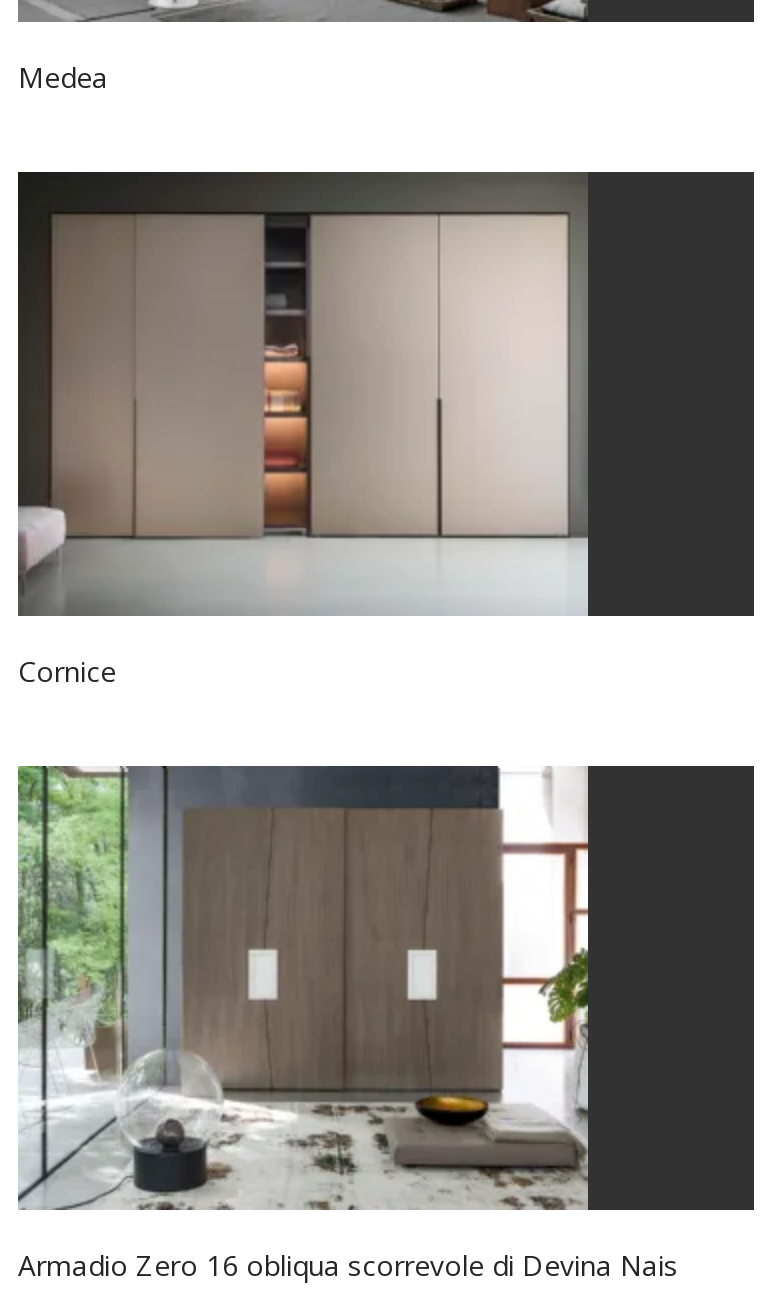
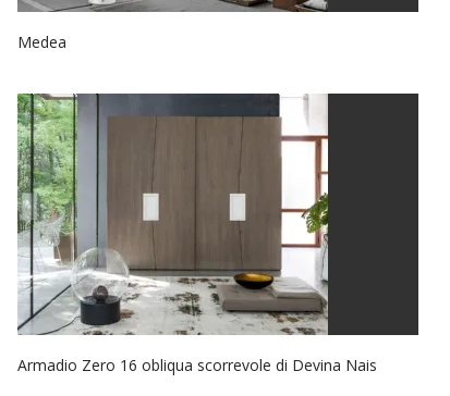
- [image]
- Cornice
